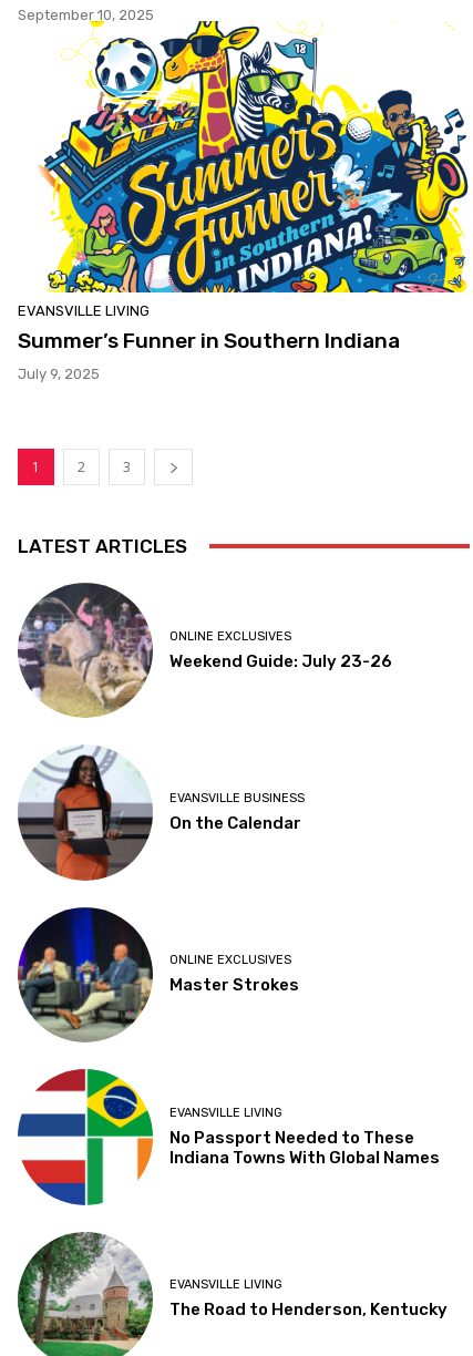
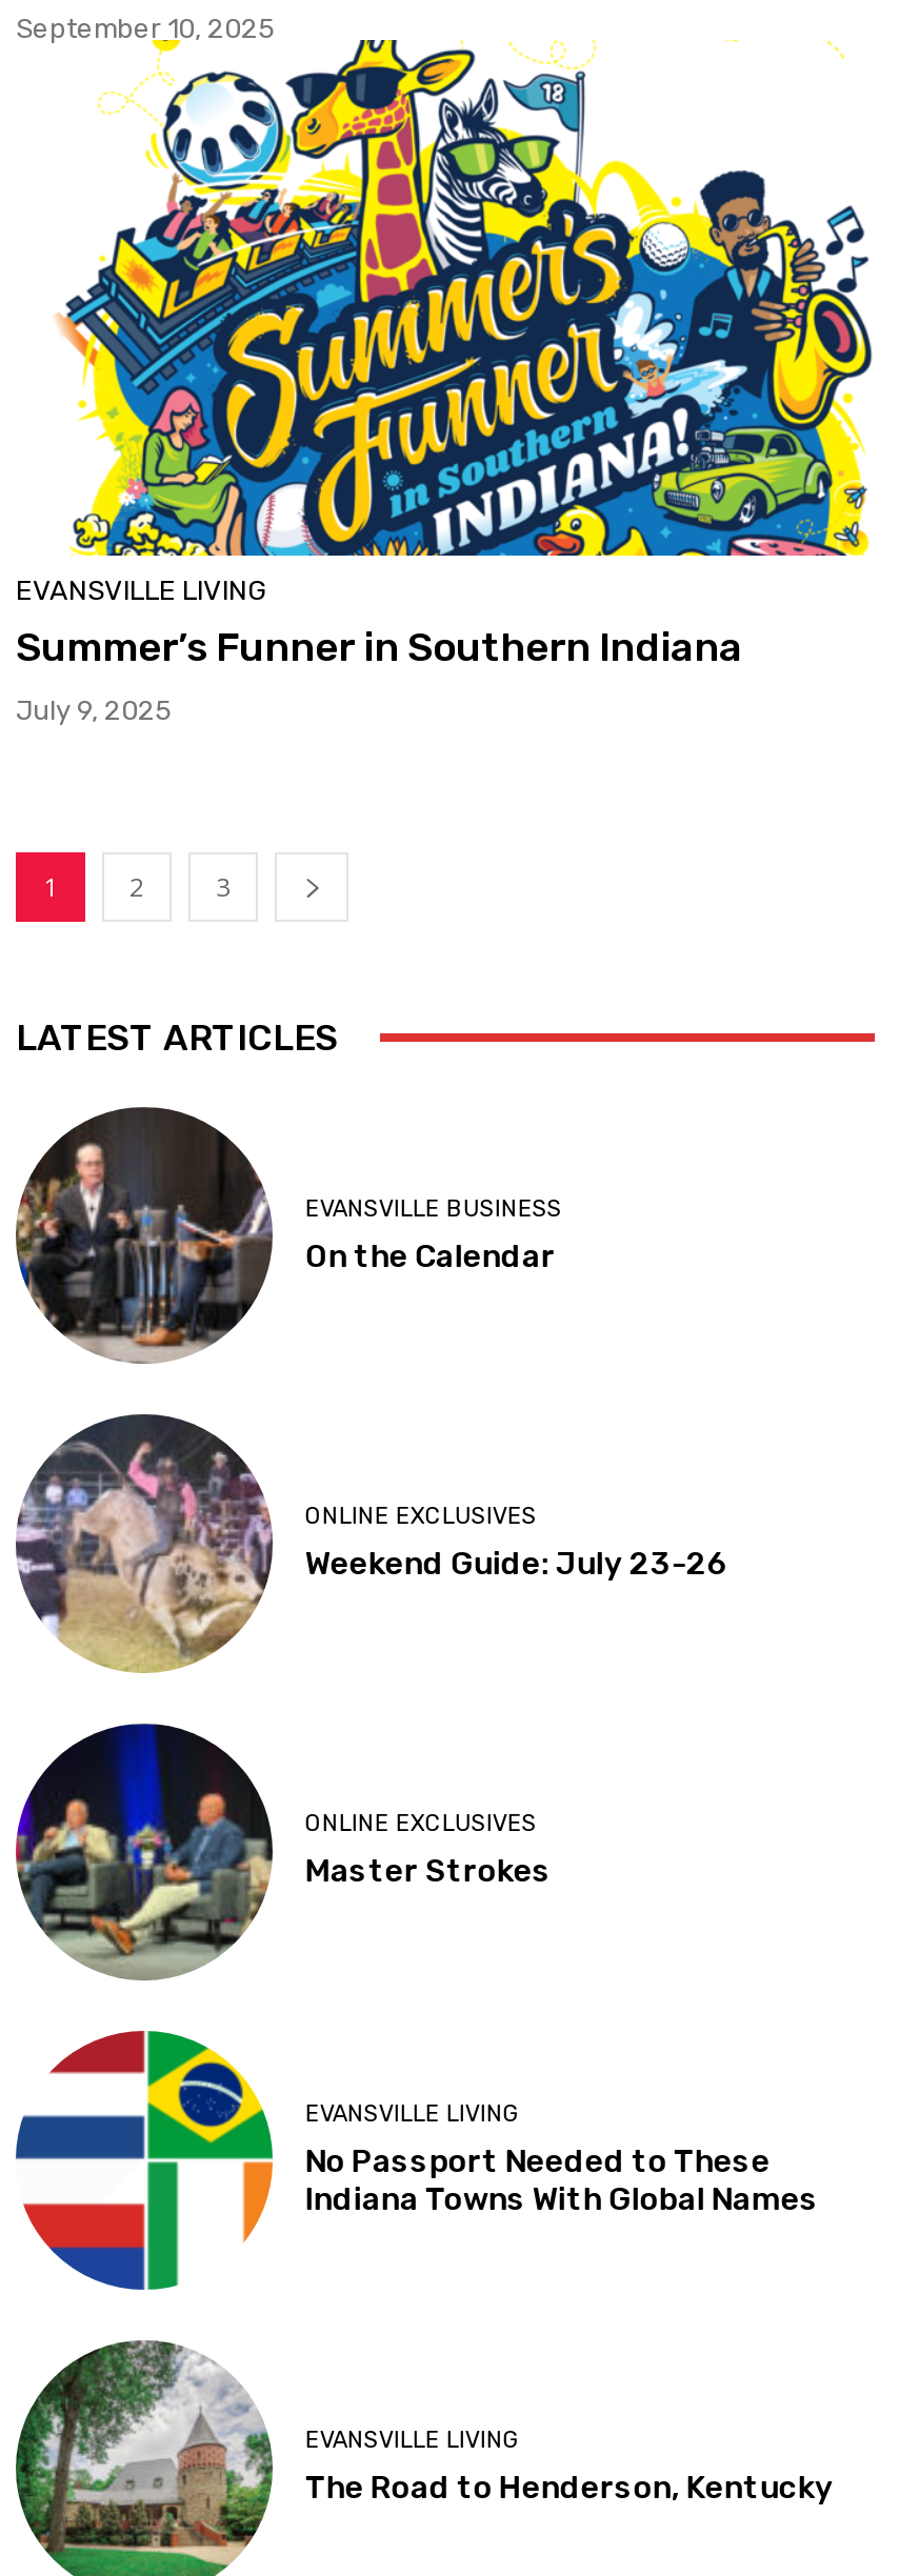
+ [image]

moved down: [image] | ONLINE EXCLUSIVES | Weekend Guide: July 23-26

- [image]

moved up: EVANSVILLE BUSINESS | On the Calendar
